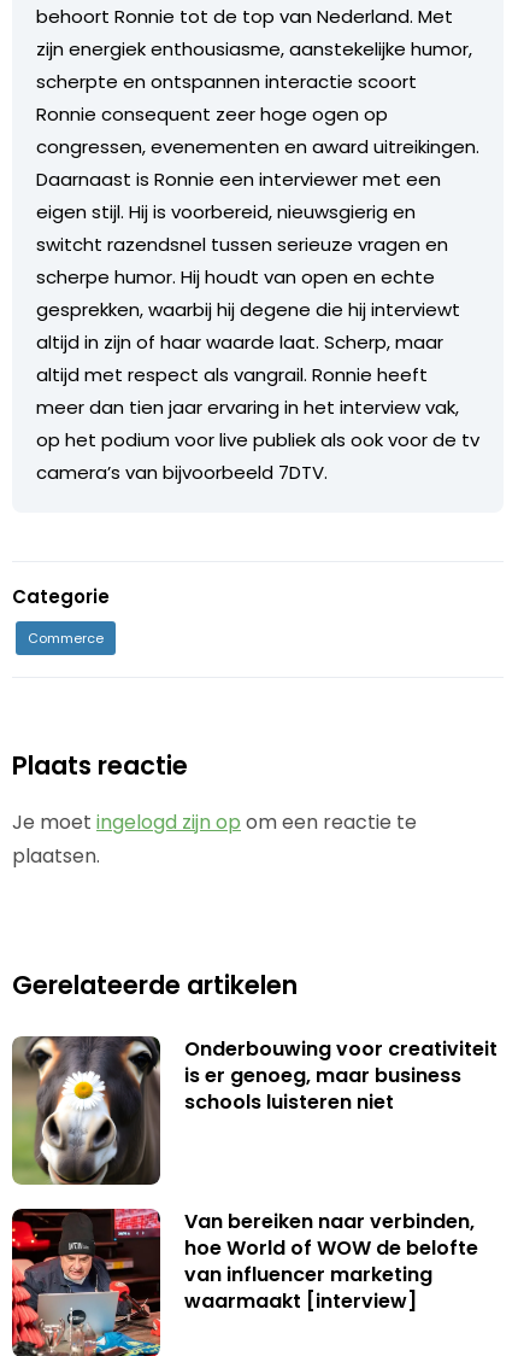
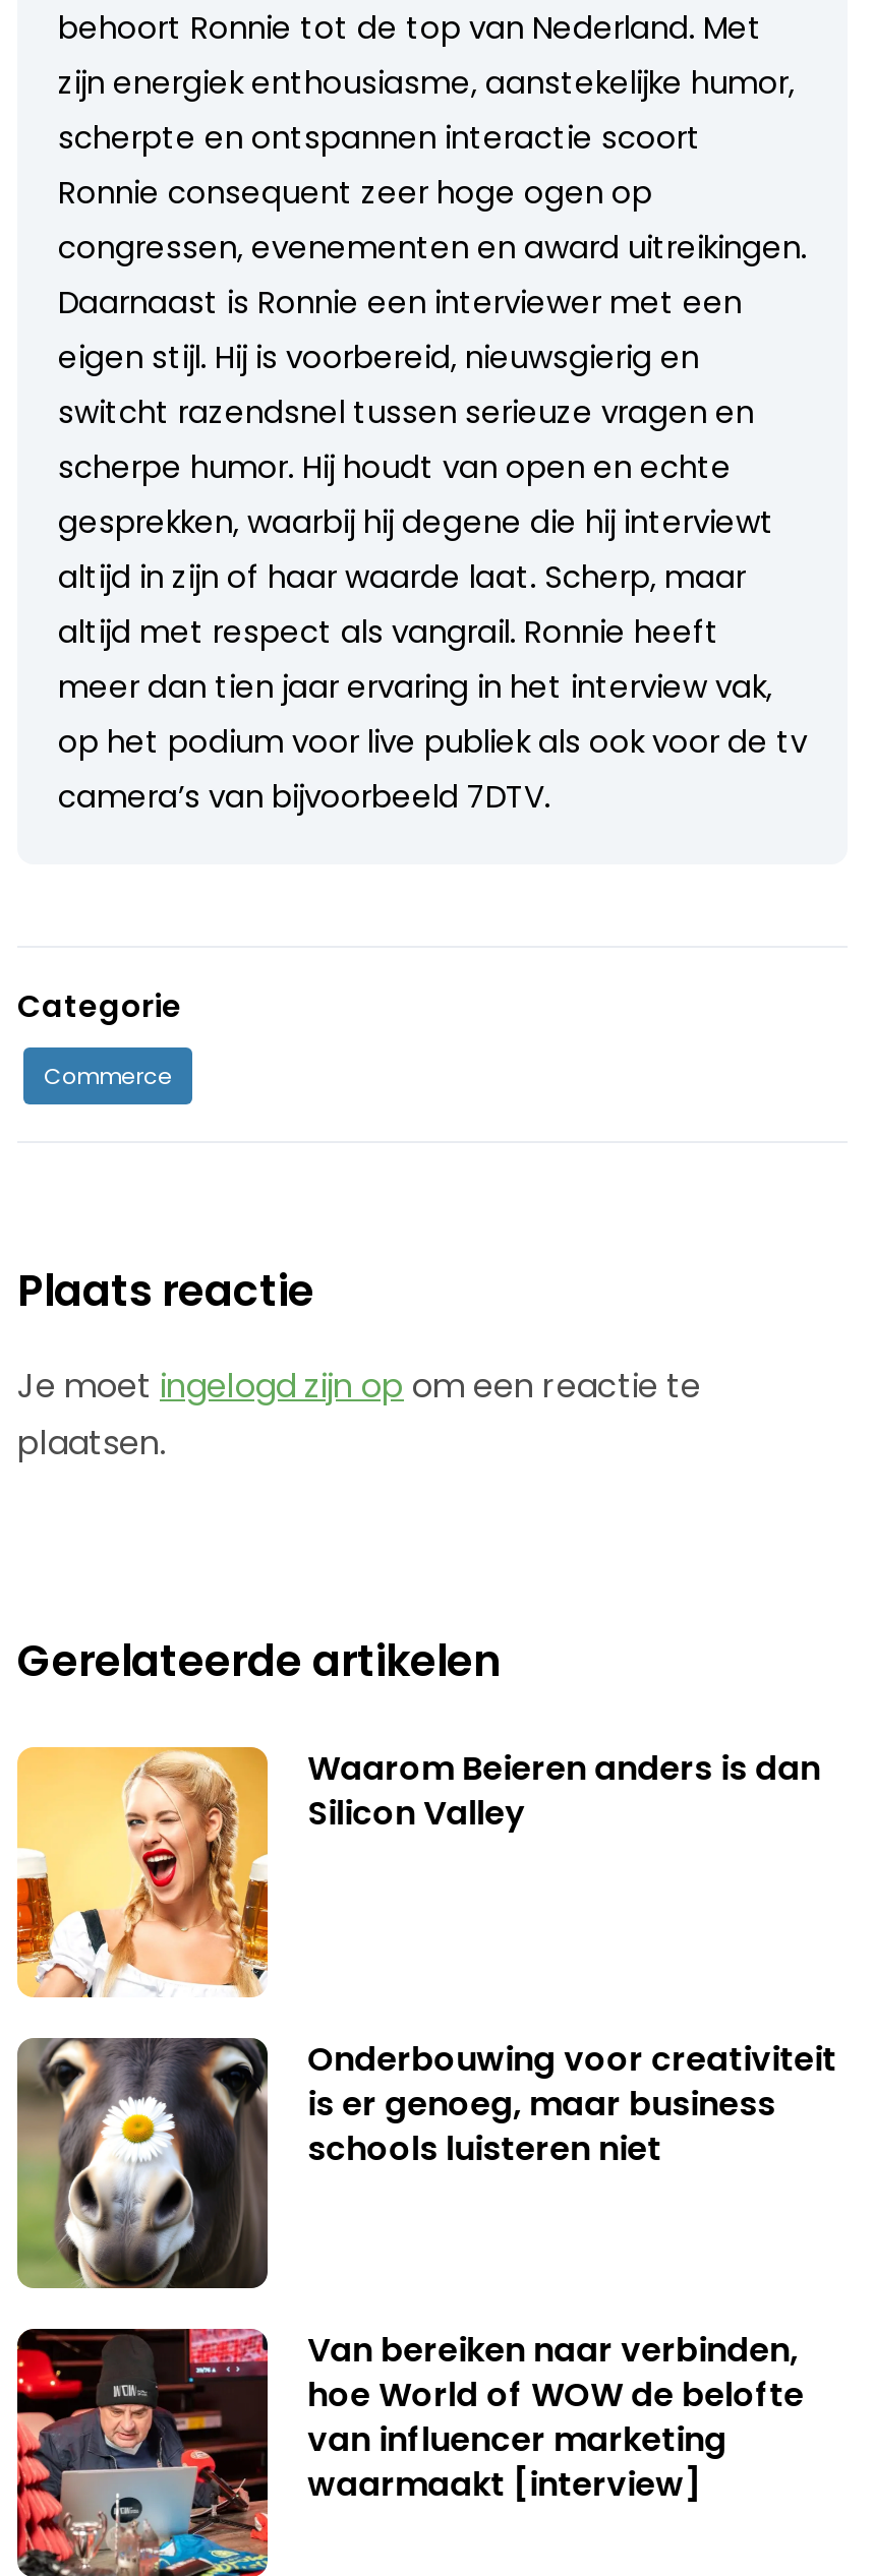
+ [image]
+ Waarom Beieren anders is dan
+ Silicon Valley
